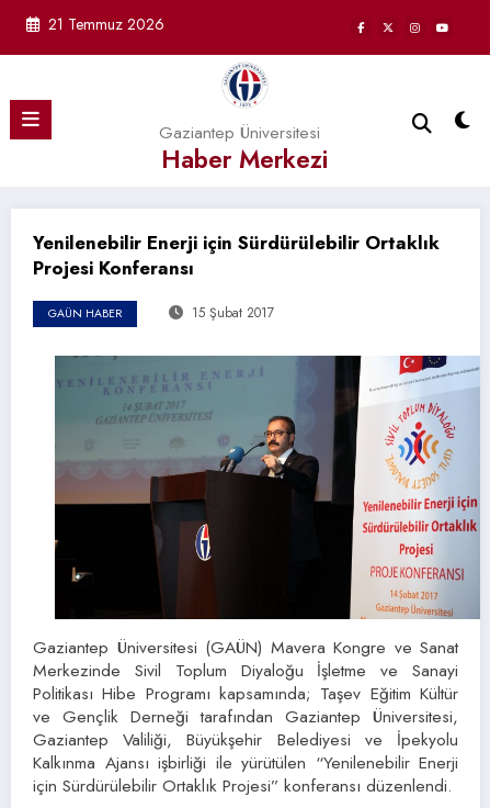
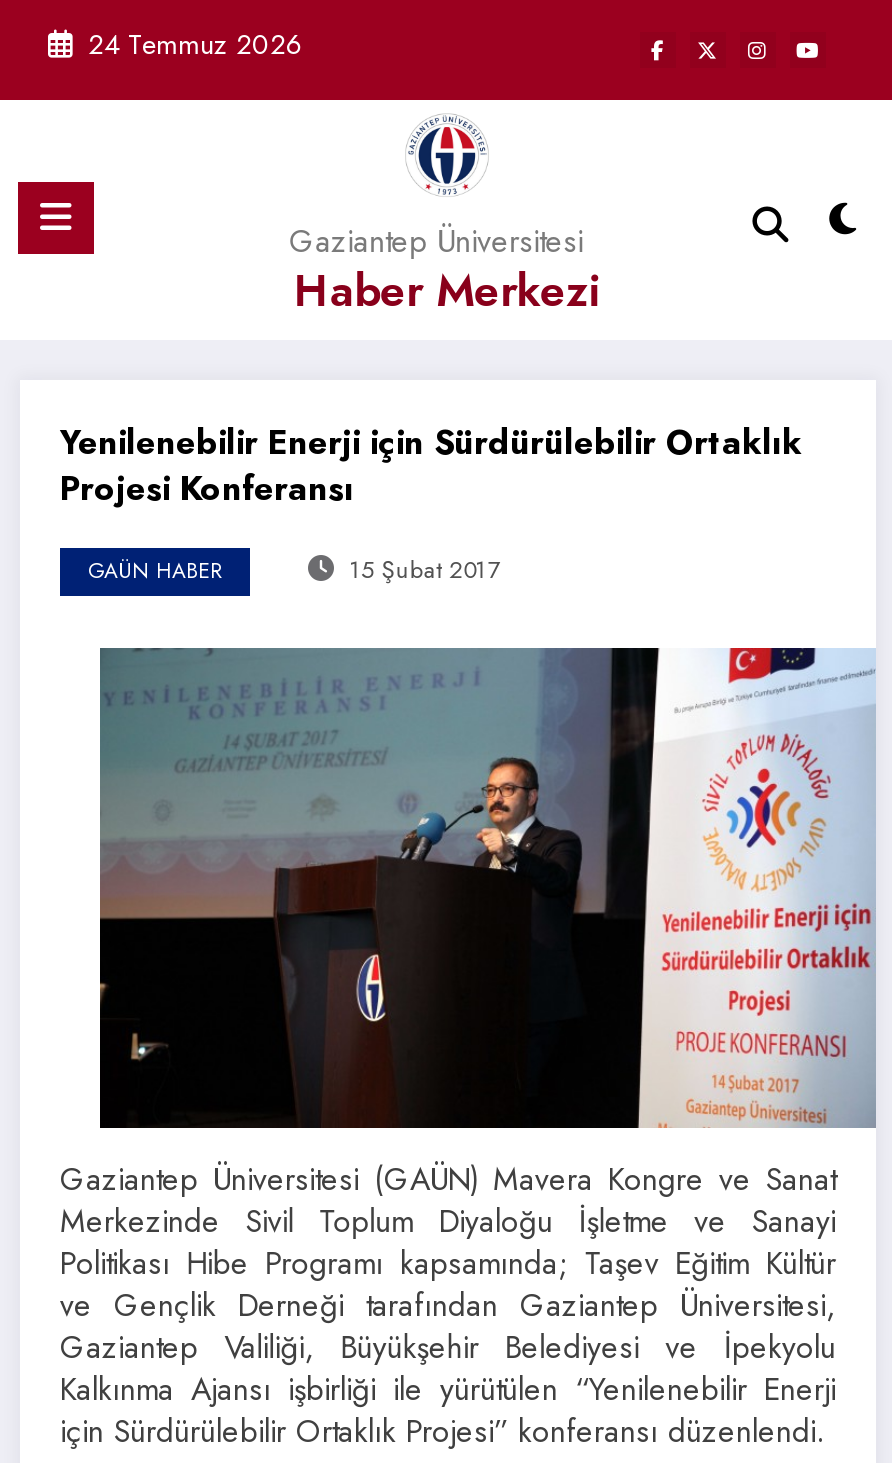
- 21 Temmuz 2026
+ 24 Temmuz 2026
